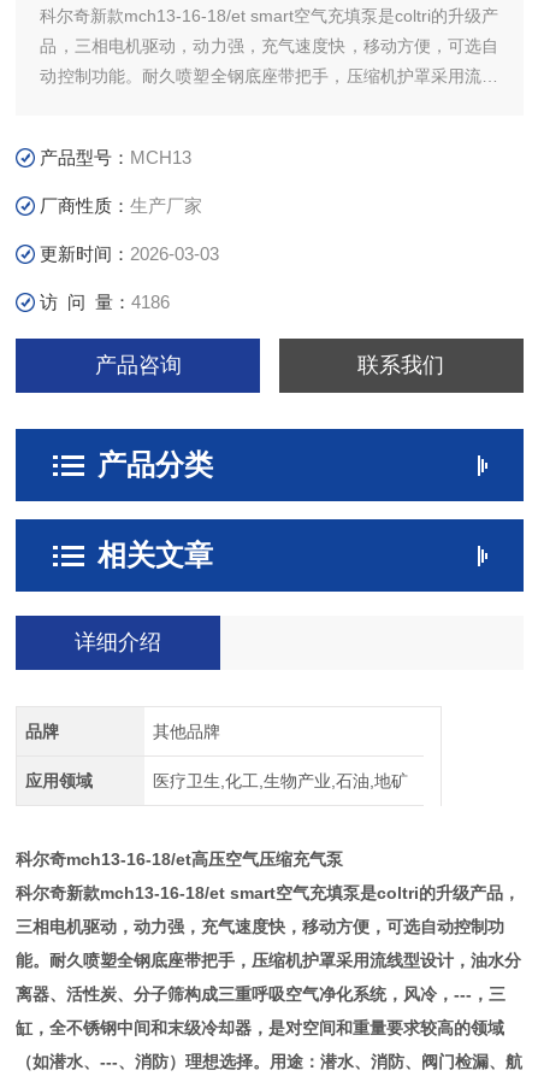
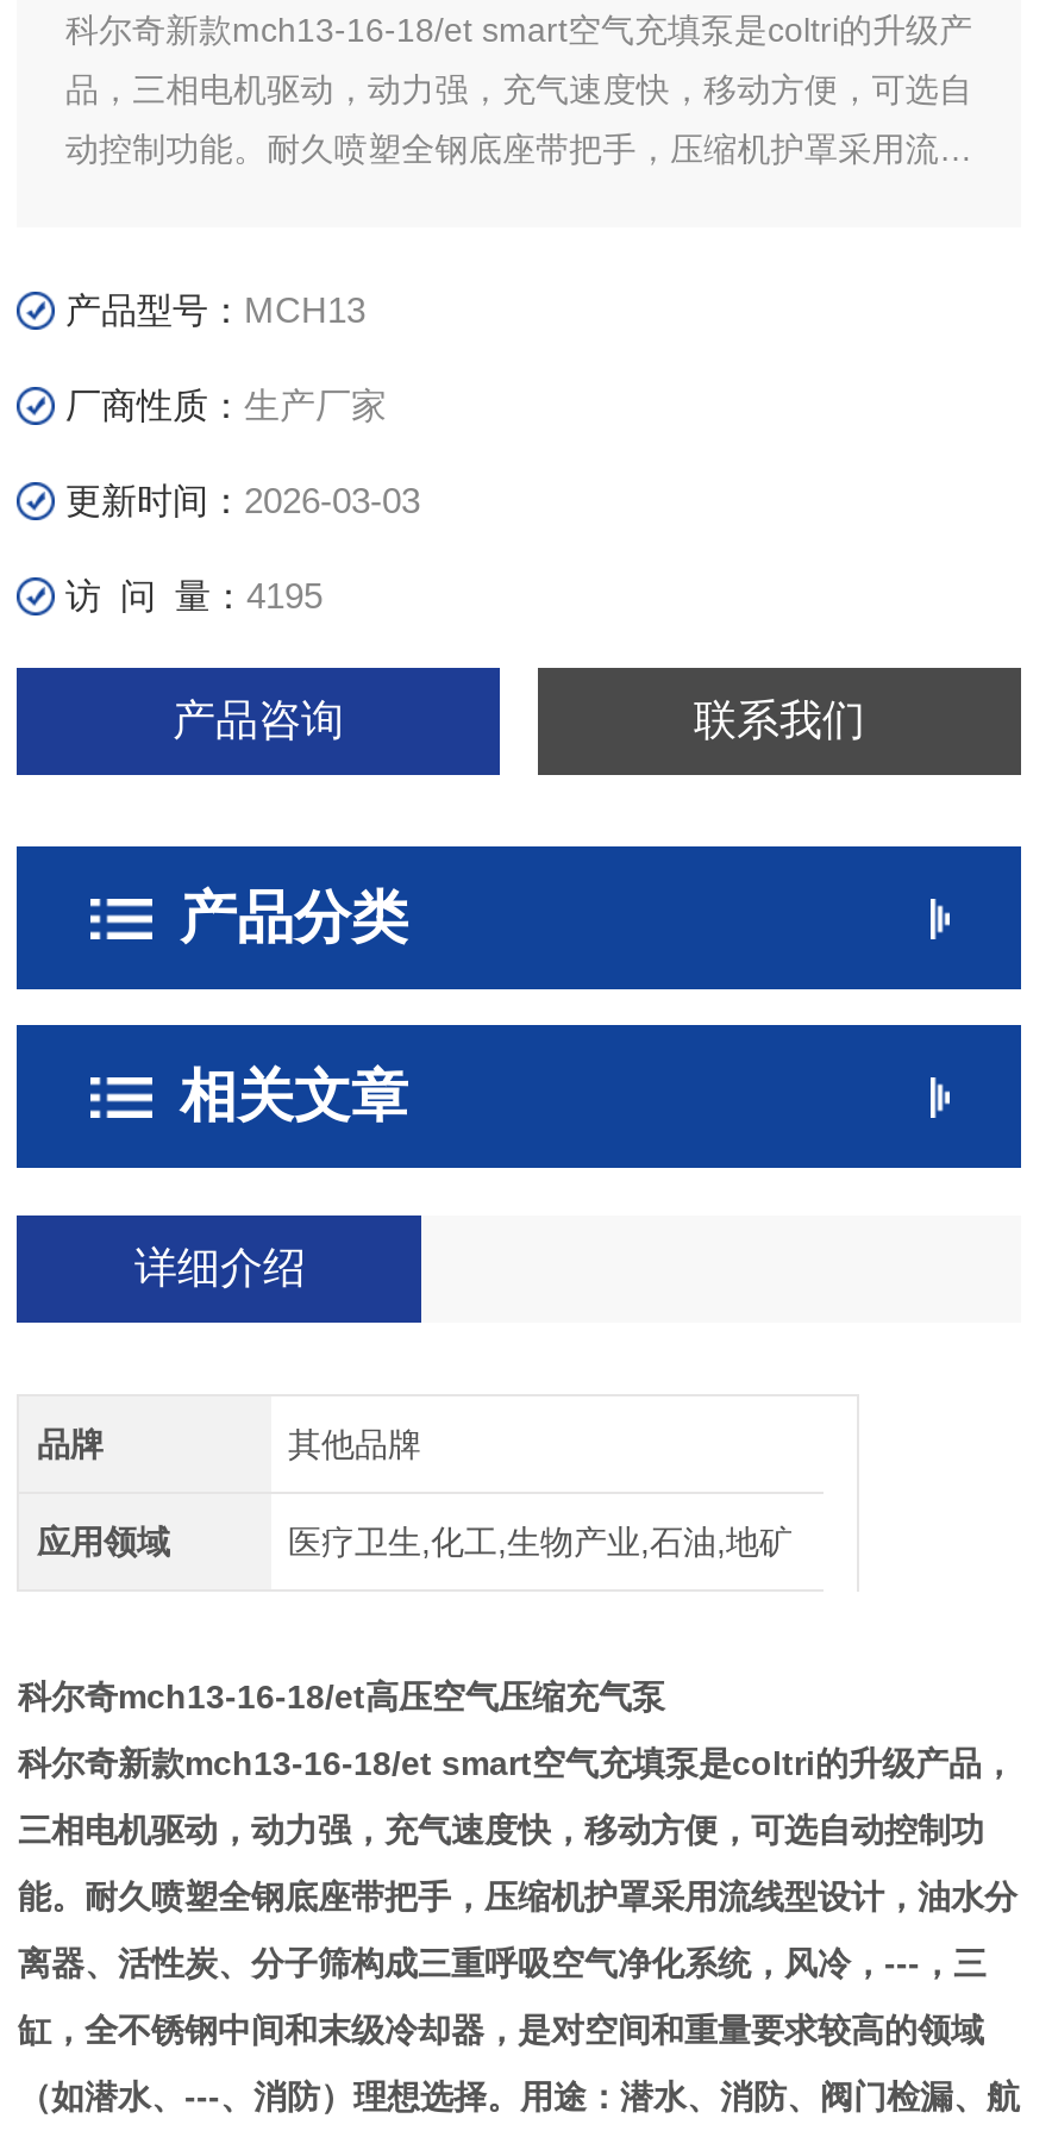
- 访 问 量：4186
+ 访 问 量：4195
